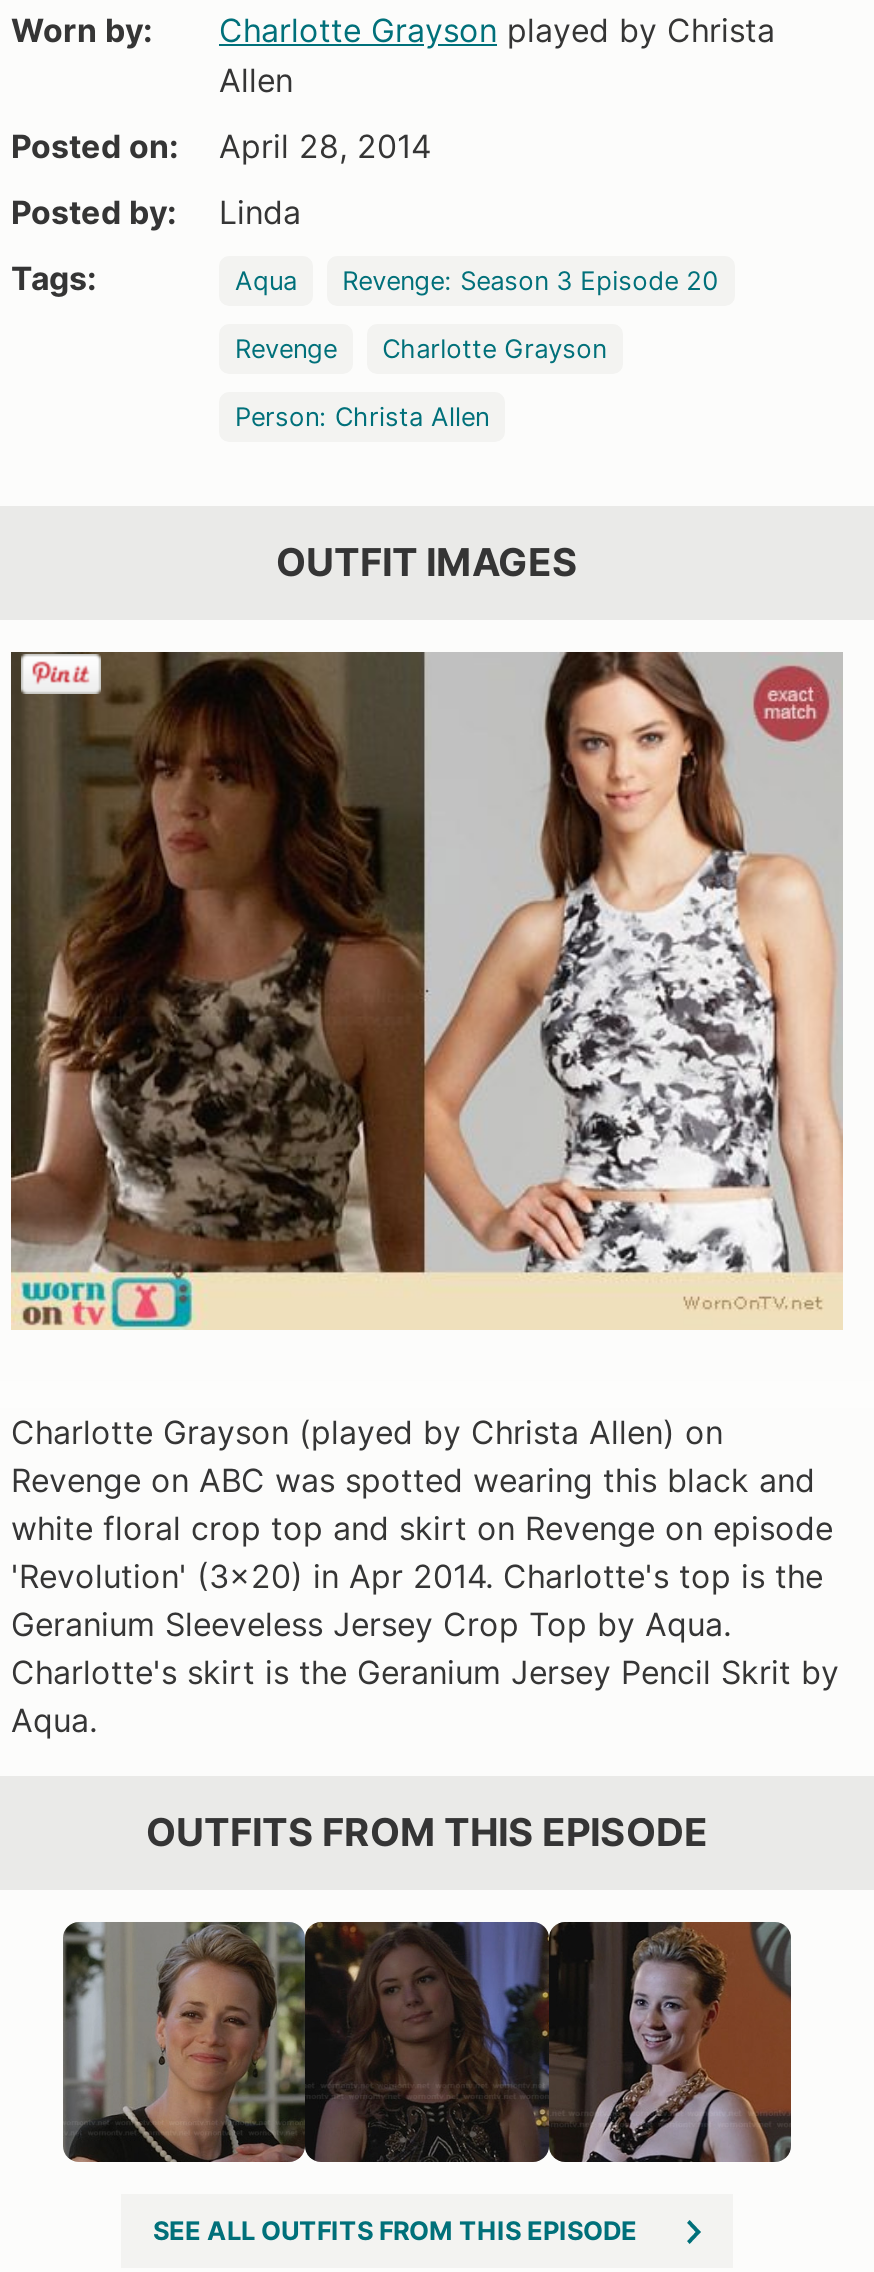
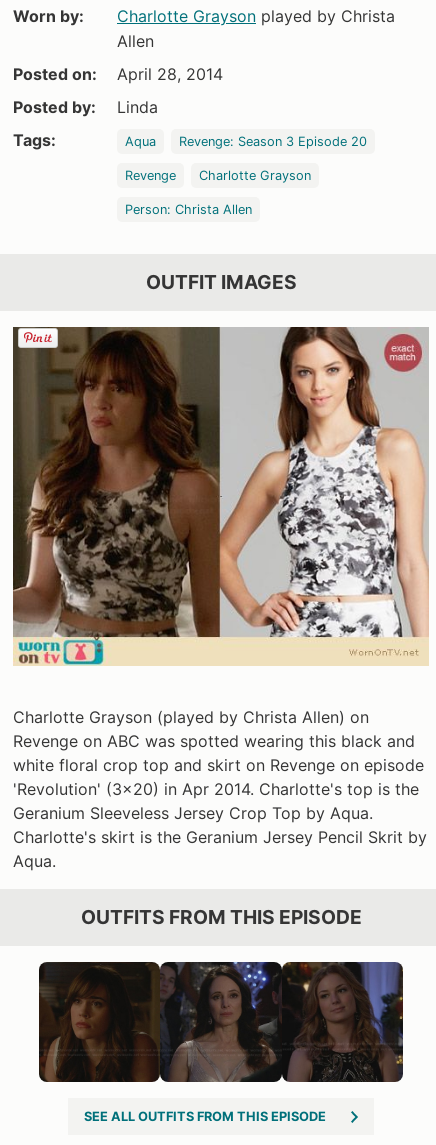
- [image]
+ [image]
